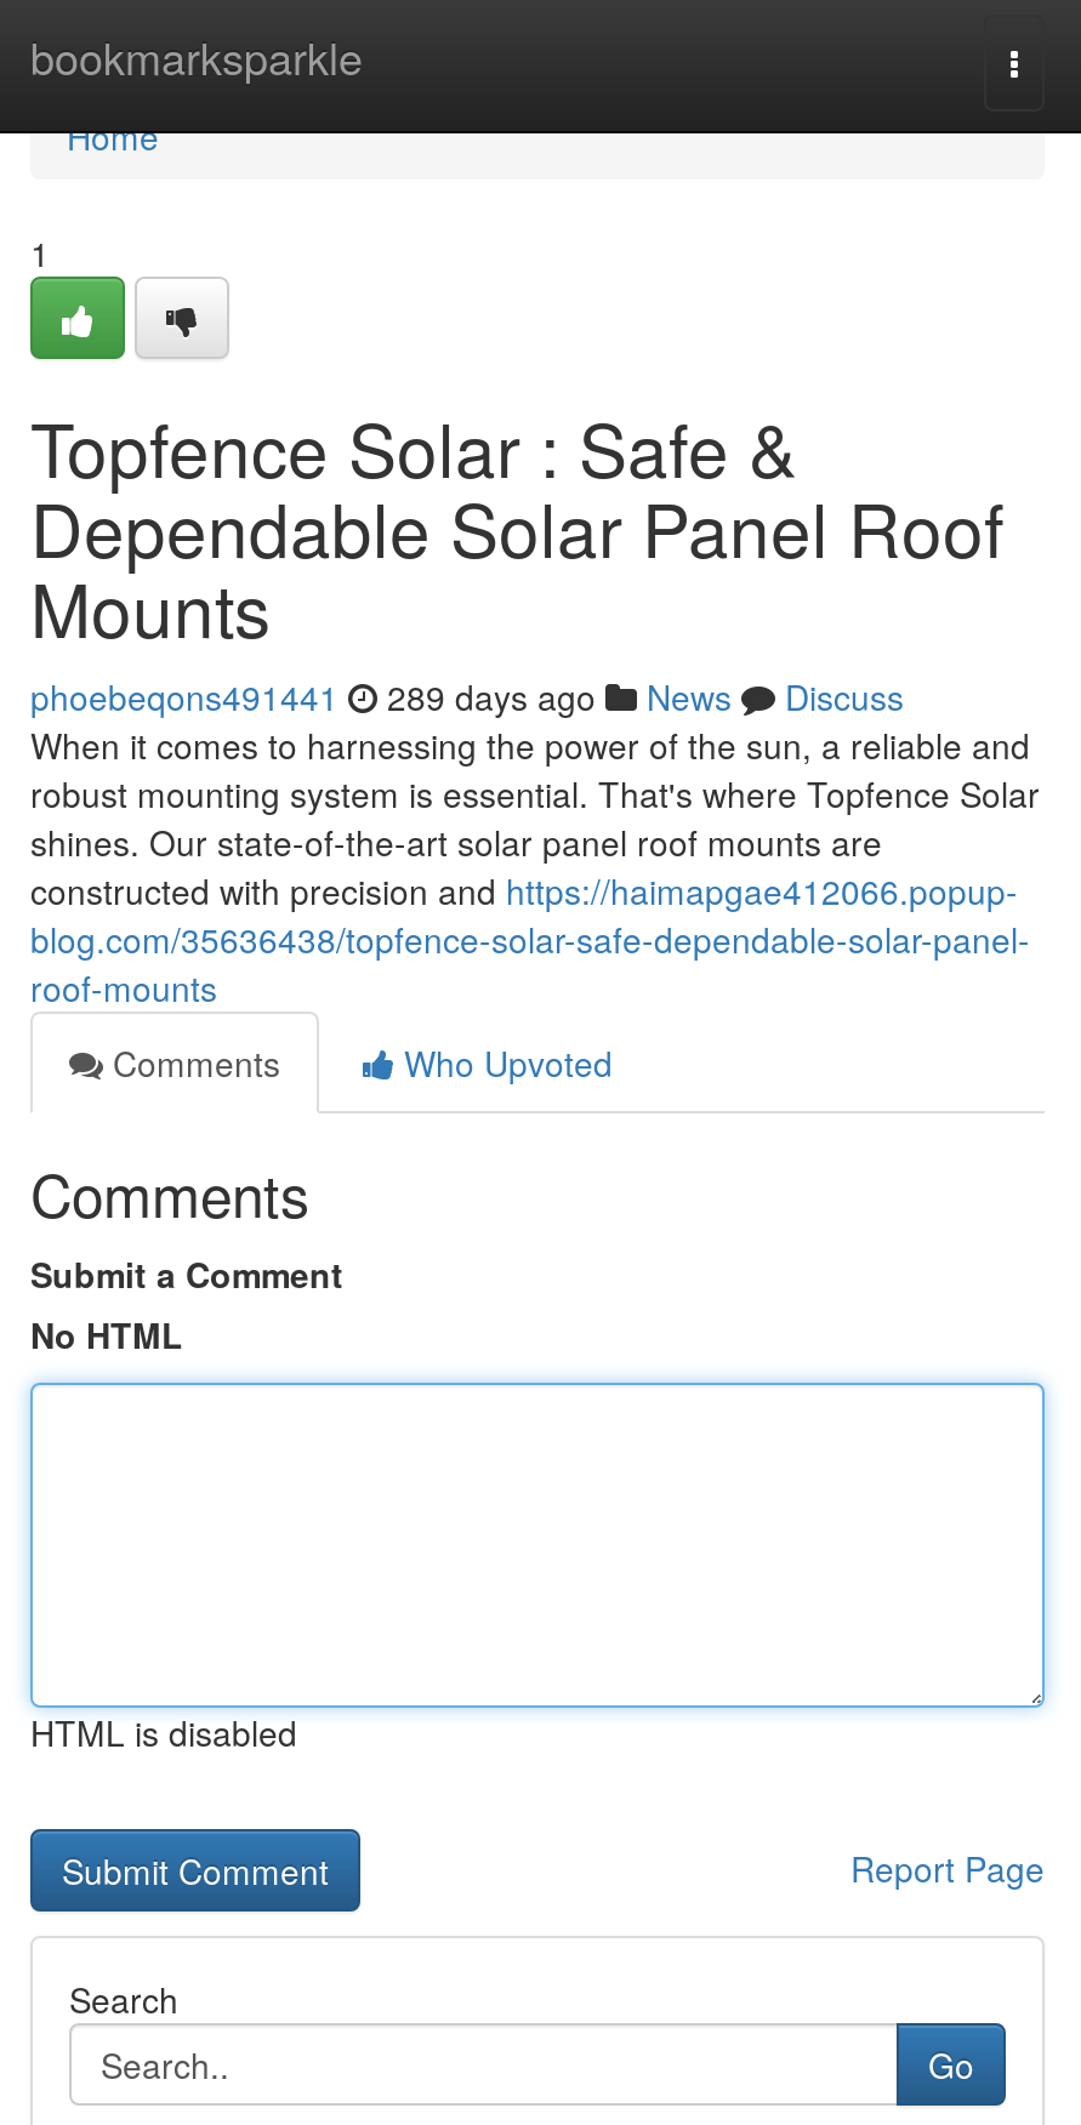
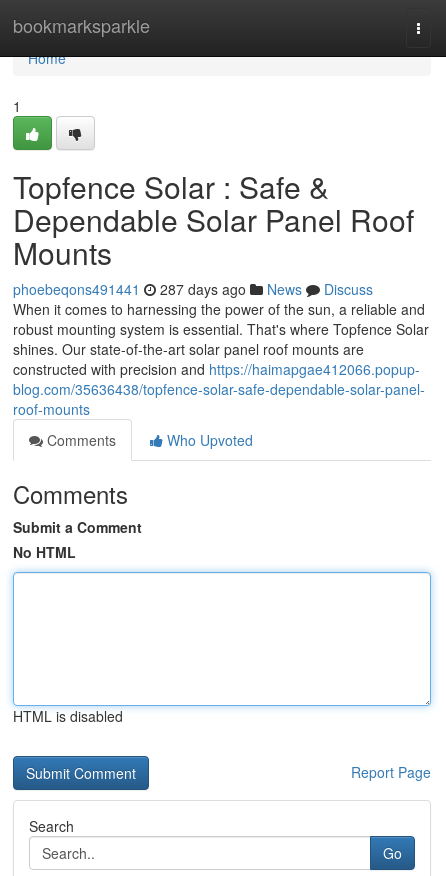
- phoebeqons491441 289 days ago News Discuss
+ phoebeqons491441 287 days ago News Discuss
